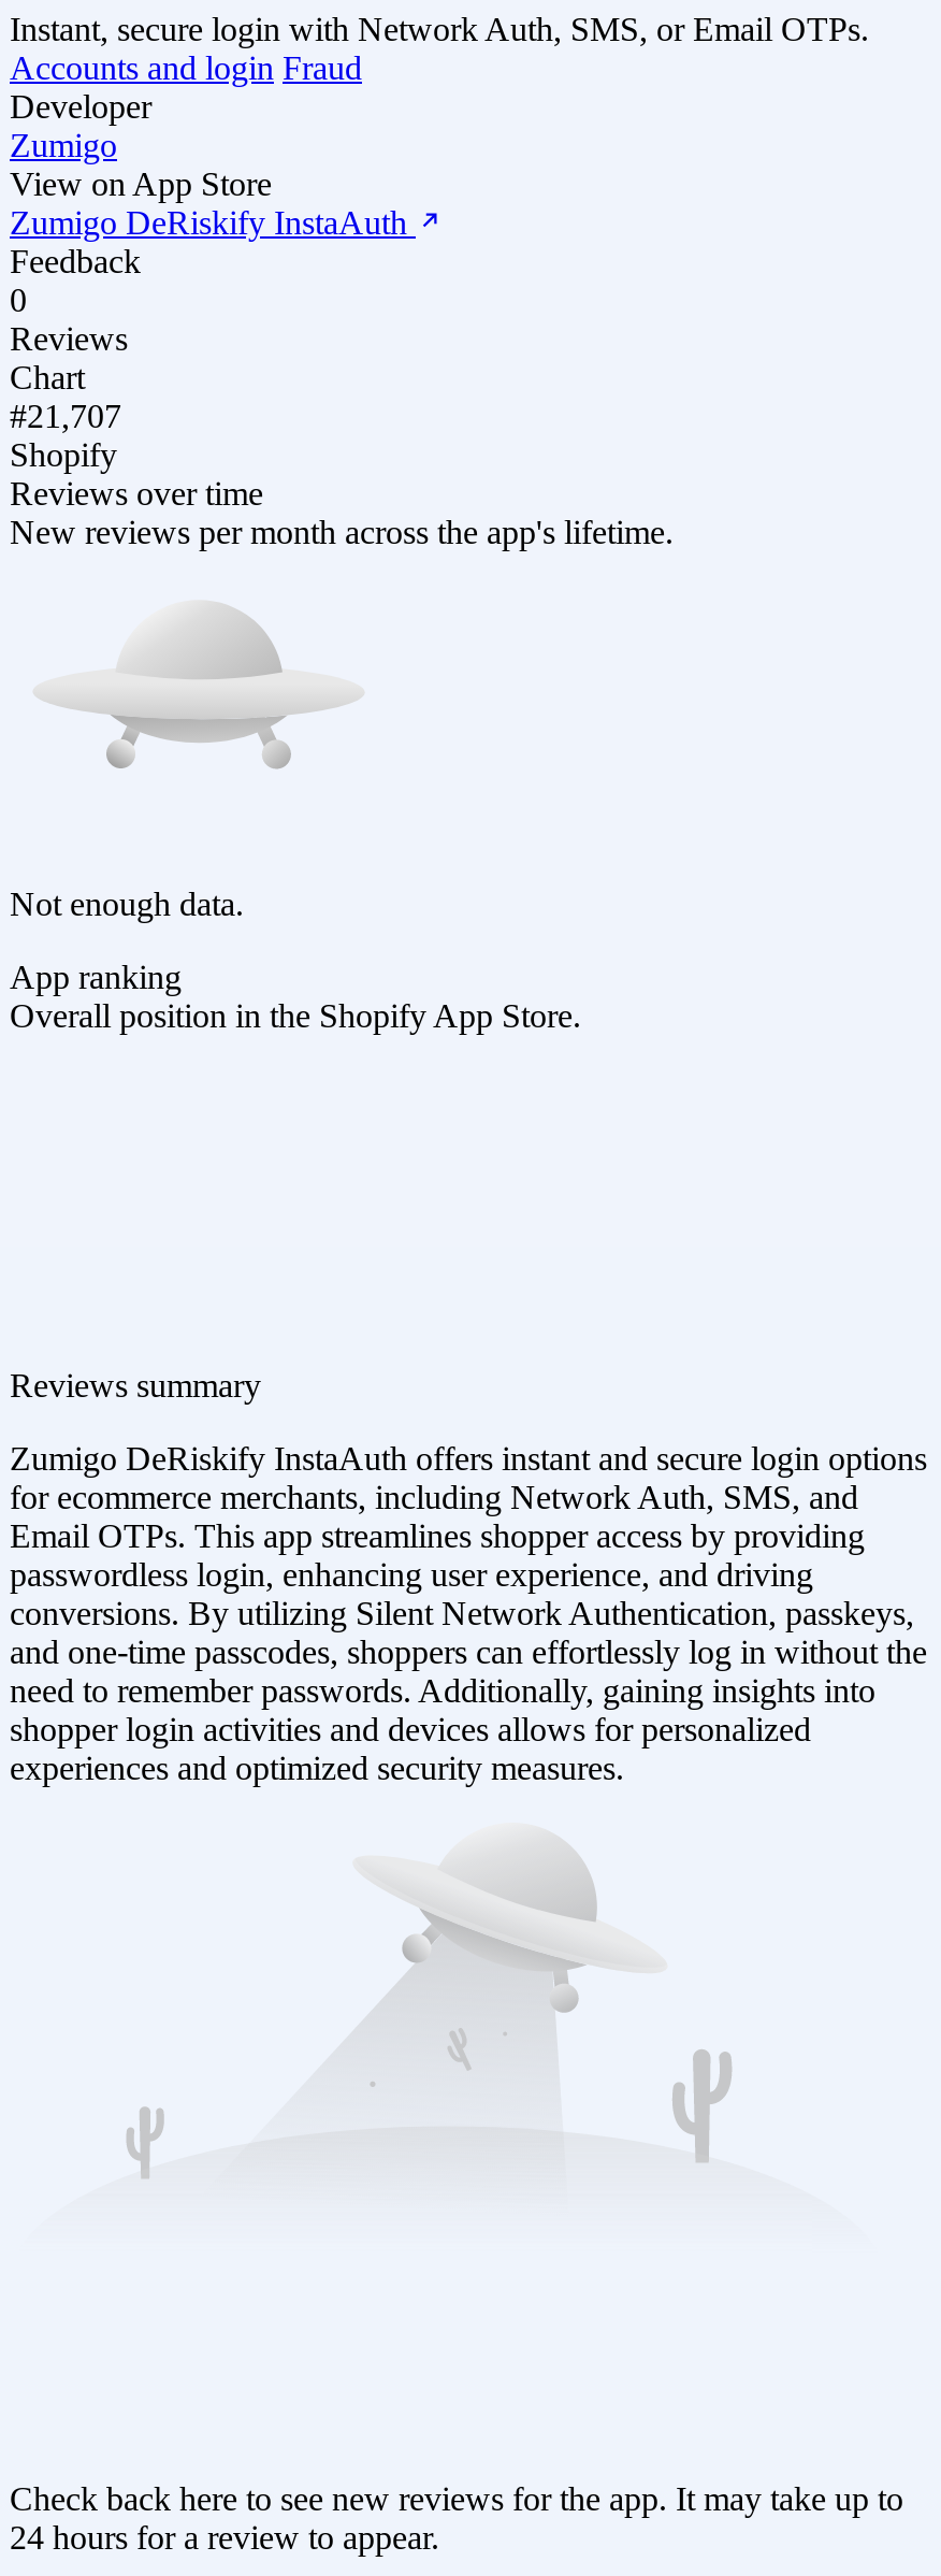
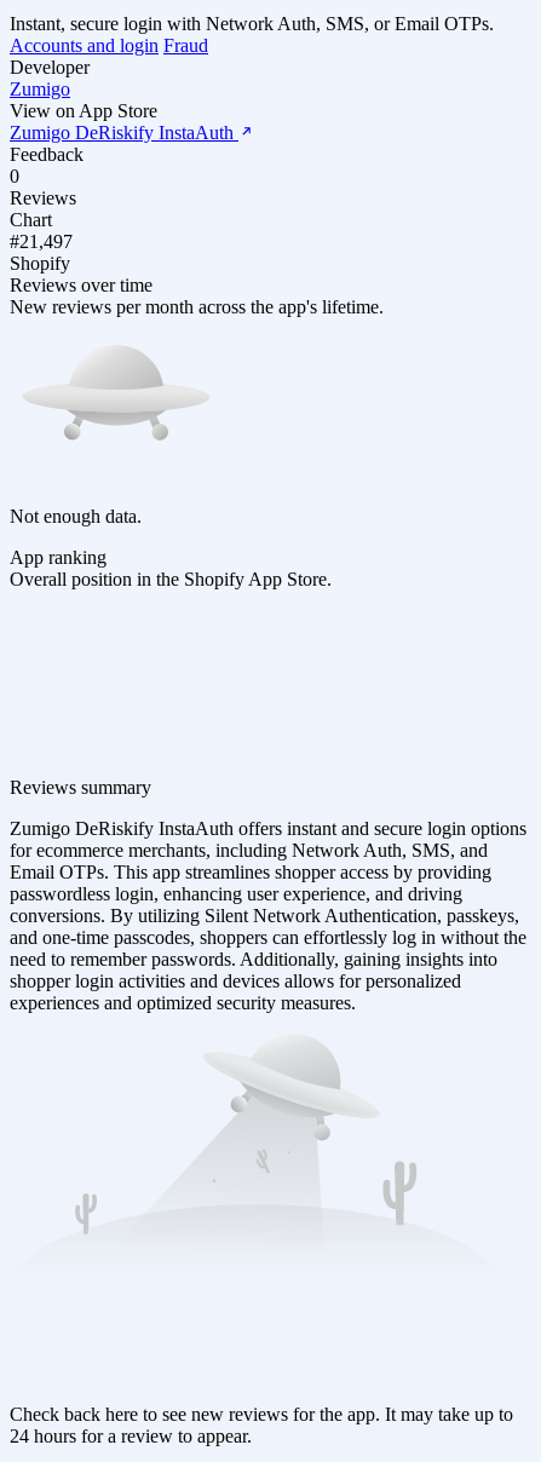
- #21,707
+ #21,497
